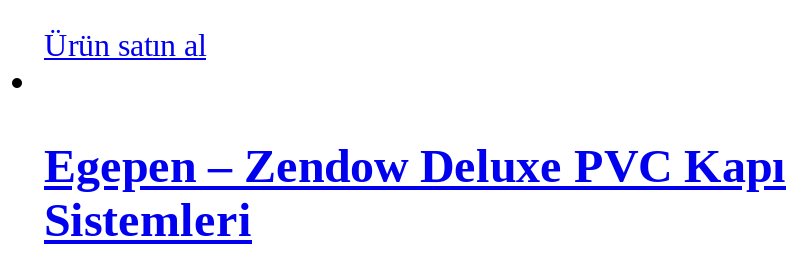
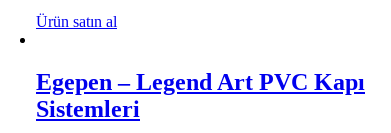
- Egepen – Zendow Deluxe PVC Kapı
+ Egepen – Legend Art PVC Kapı
